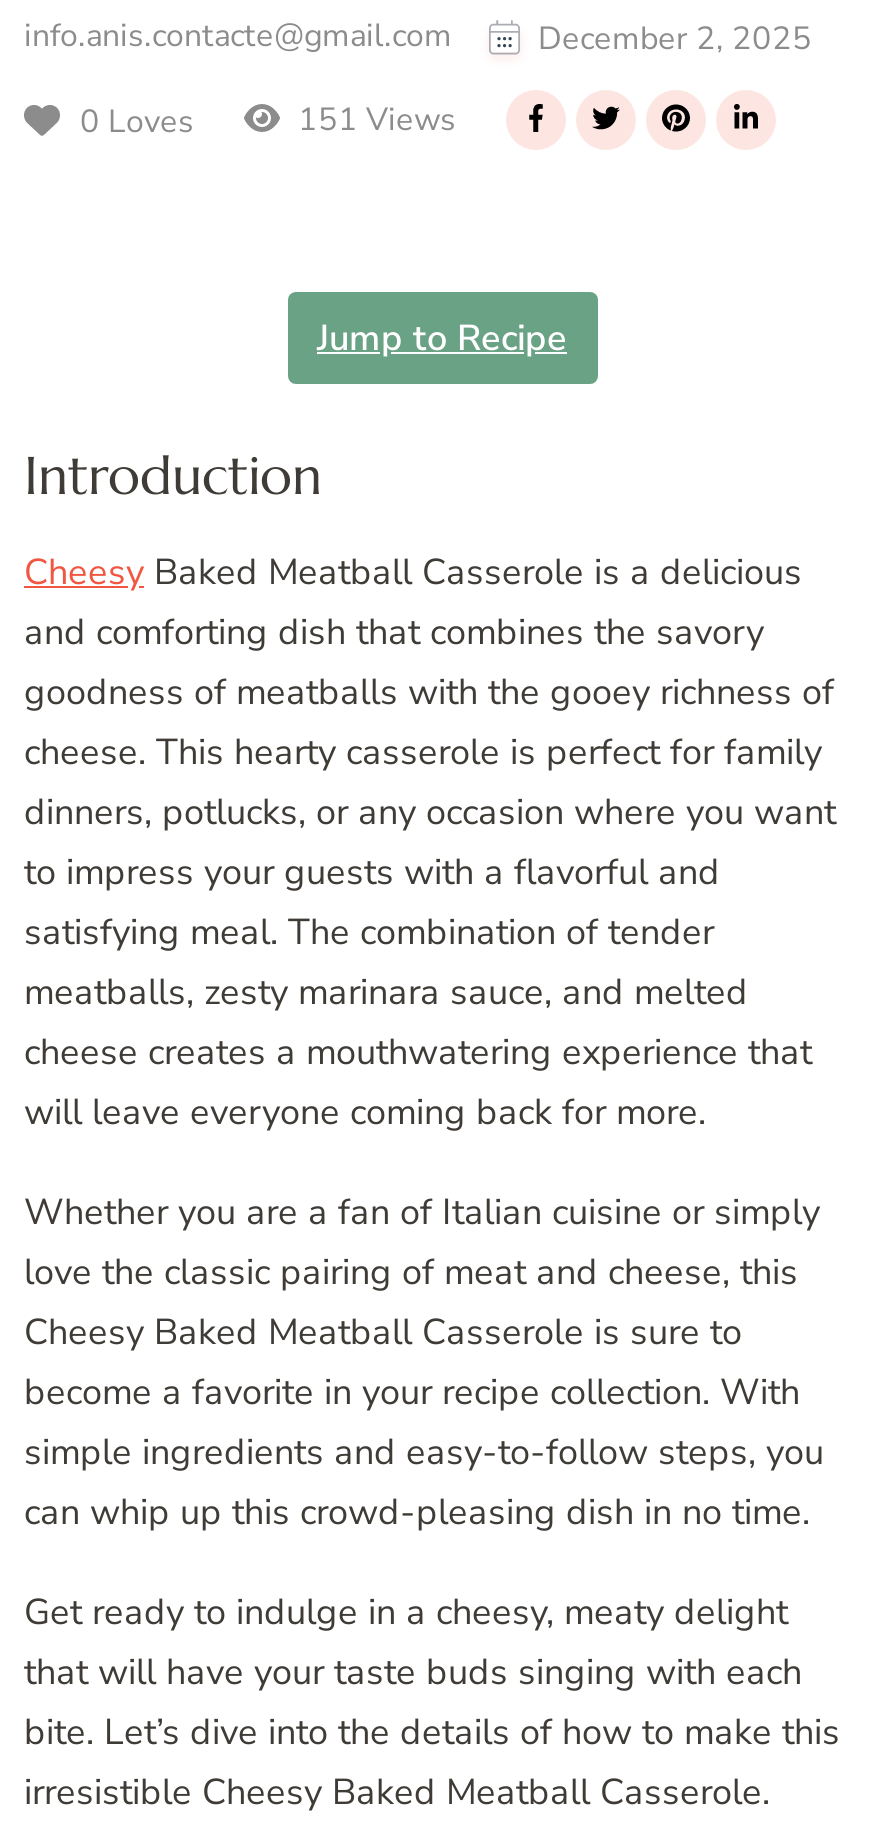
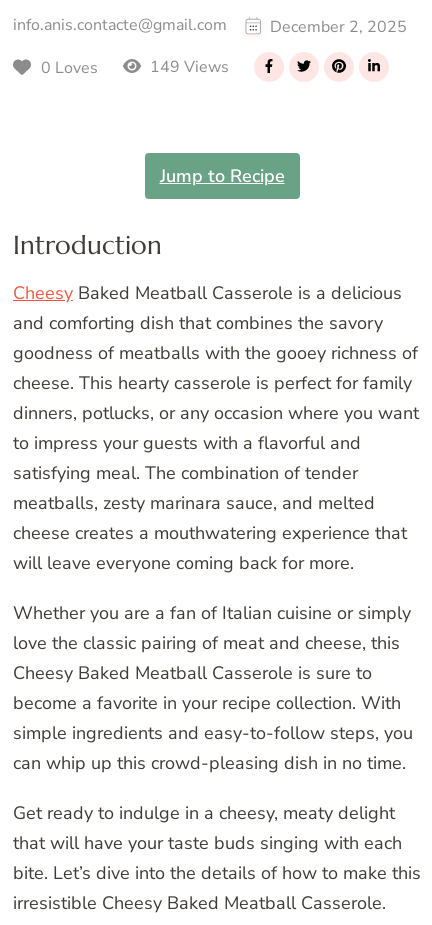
- 151 Views
+ 149 Views
